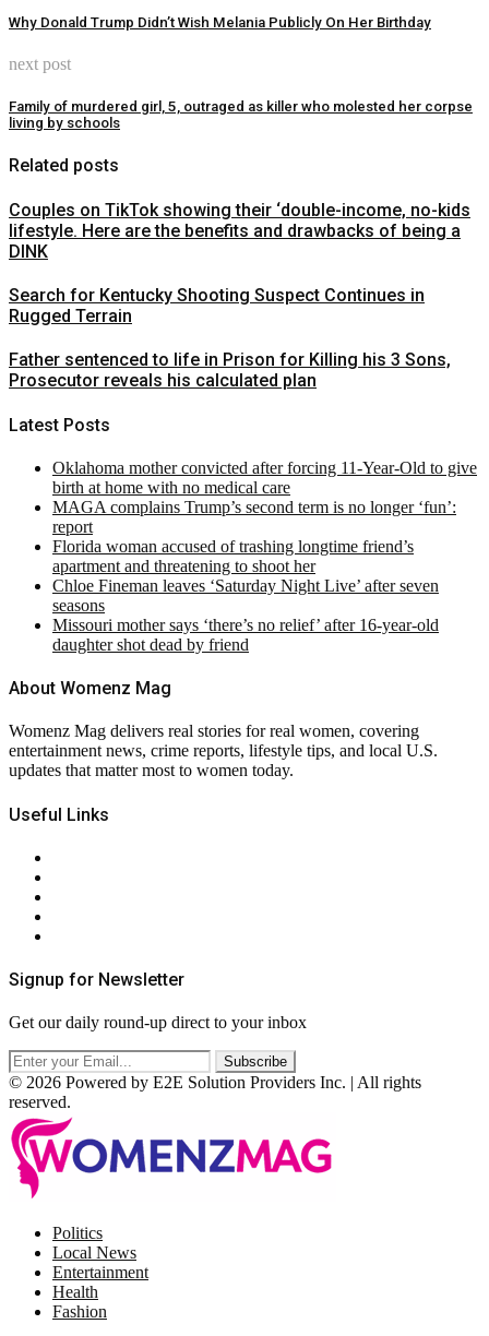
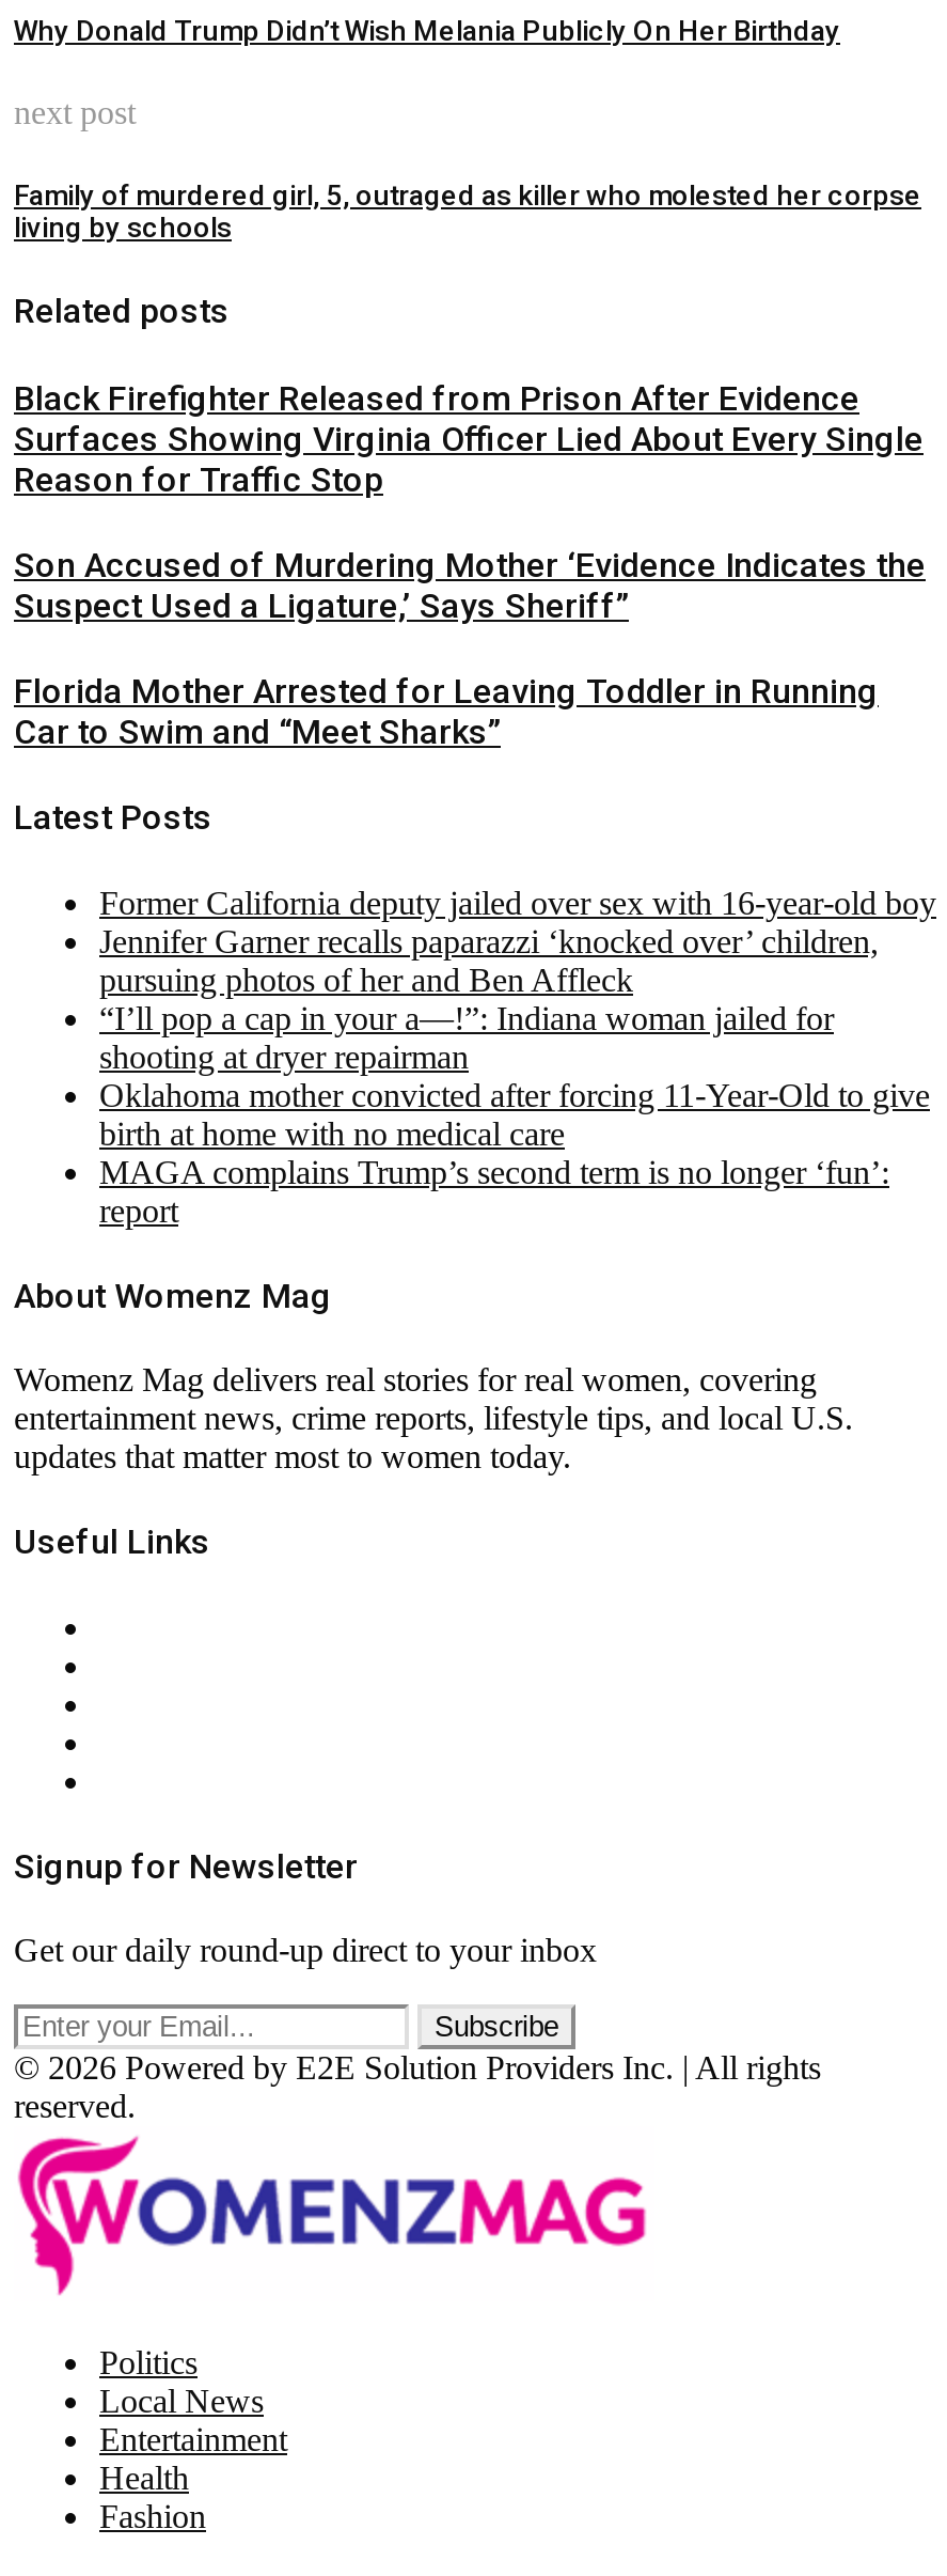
- Couples on TikTok showing their ‘double-income, no-kids
- lifestyle. Here are the benefits and drawbacks of being a
- DINK
+ Black Firefighter Released from Prison After Evidence
+ Surfaces Showing Virginia Officer Lied About Every Single
+ Reason for Traffic Stop

- Search for Kentucky Shooting Suspect Continues in
- Rugged Terrain
+ Son Accused of Murdering Mother ‘Evidence Indicates the
+ Suspect Used a Ligature,’ Says Sheriff”

- Father sentenced to life in Prison for Killing his 3 Sons,
- Prosecutor reveals his calculated plan
+ Florida Mother Arrested for Leaving Toddler in Running
+ Car to Swim and “Meet Sharks”

+ Former California deputy jailed over sex with 16-year-old boy
+ Jennifer Garner recalls paparazzi ‘knocked over’ children,
+ pursuing photos of her and Ben Affleck
+ “I’ll pop a cap in your a—!”: Indiana woman jailed for
+ shooting at dryer repairman

moved down: Oklahoma mother convicted after forcing 11-Year-Old to give | birth at home with no medical care | MAGA complains Trump’s second term is no longer ‘fun’: | report

- Florida woman accused of trashing longtime friend’s
- apartment and threatening to shoot her
- Chloe Fineman leaves ‘Saturday Night Live’ after seven
- seasons
- Missouri mother says ‘there’s no relief’ after 16-year-old
- daughter shot dead by friend
